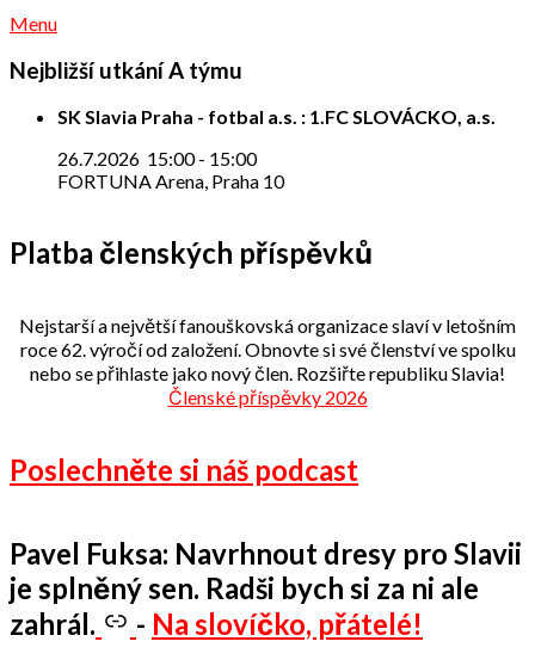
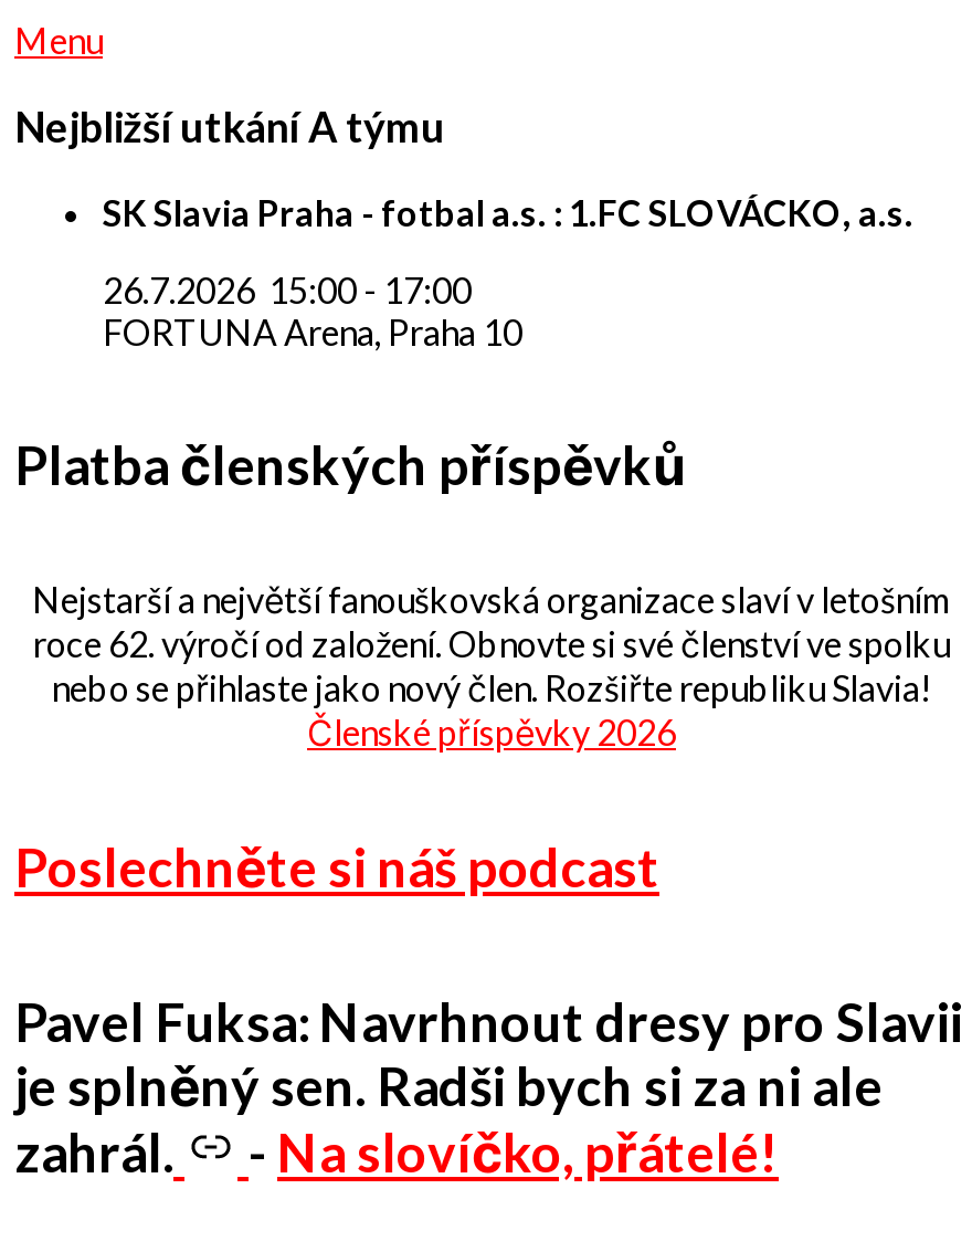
- 26.7.2026 15:00 - 15:00
+ 26.7.2026 15:00 - 17:00
